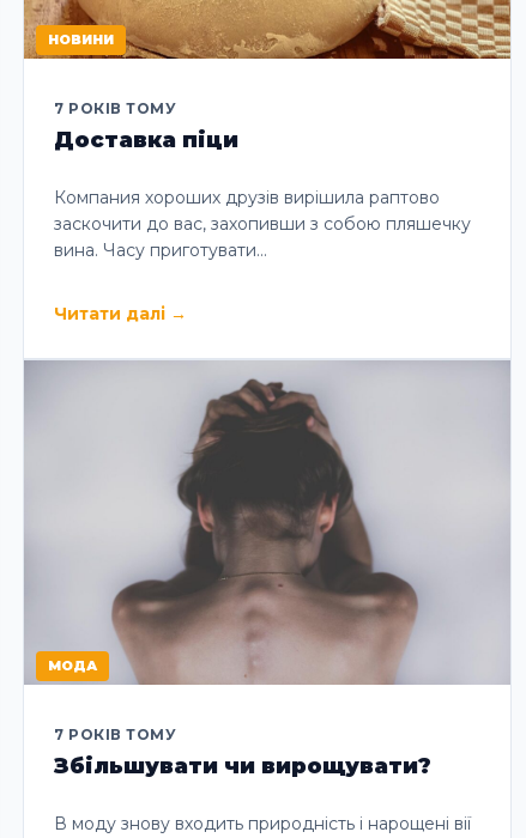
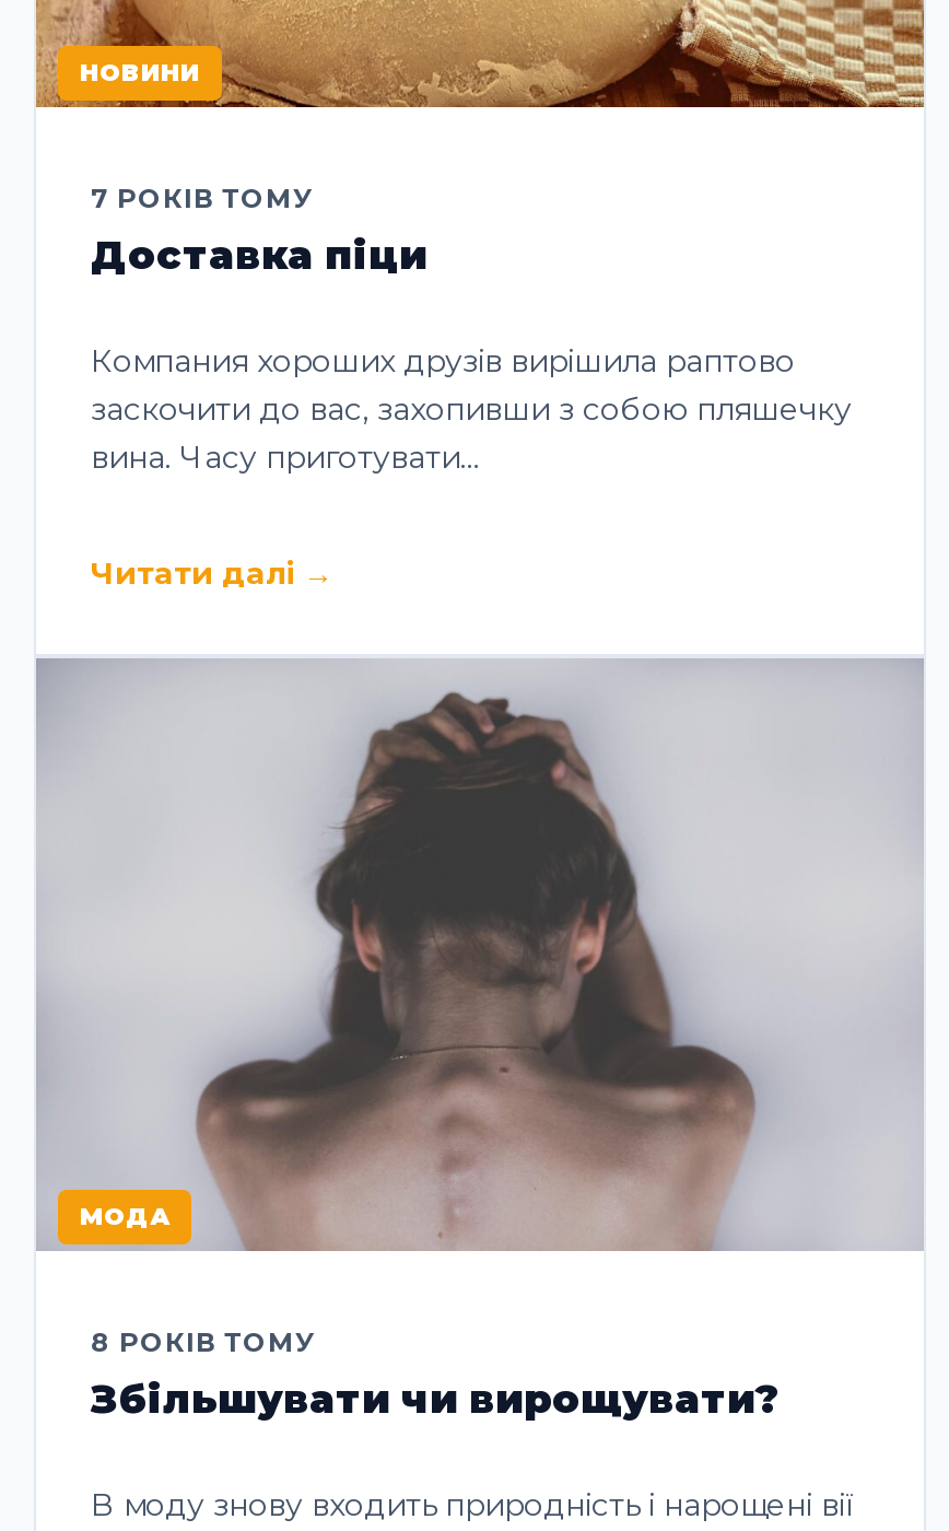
- 7 РОКІВ ТОМУ
+ 8 РОКІВ ТОМУ
